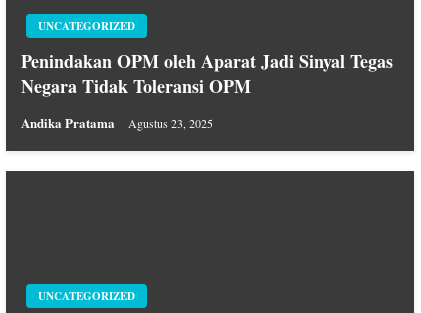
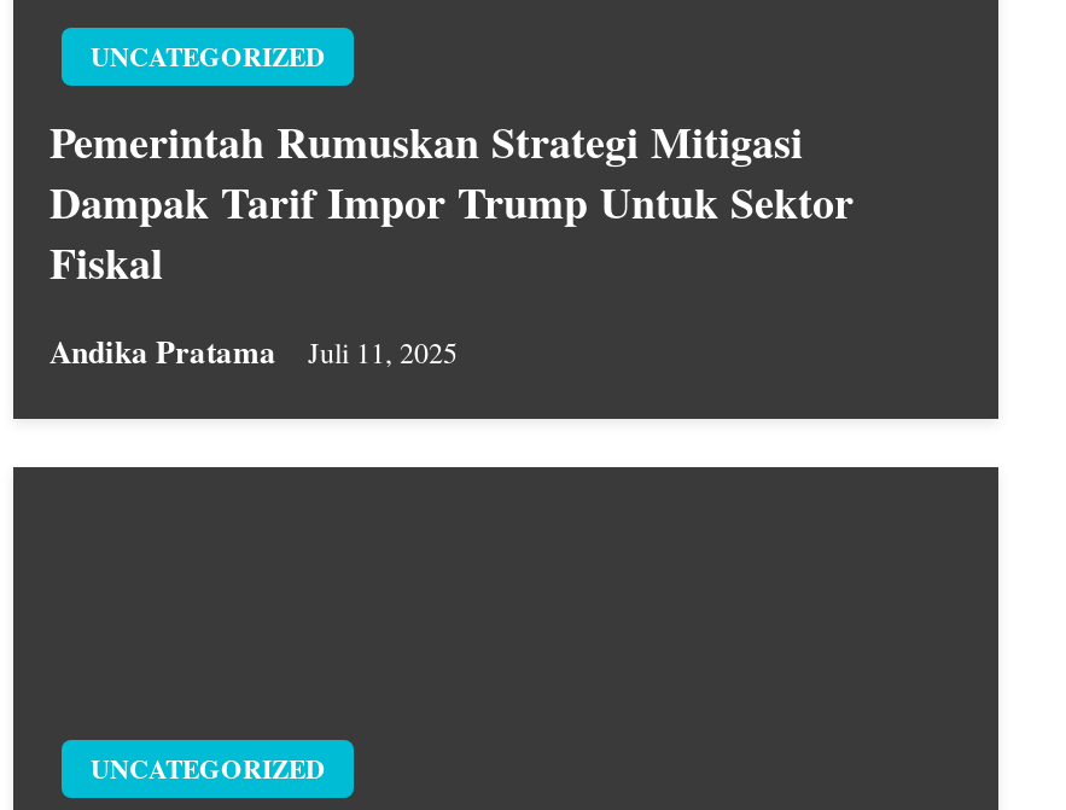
- Penindakan OPM oleh Aparat Jadi Sinyal Tegas
- Negara Tidak Toleransi OPM
+ Pemerintah Rumuskan Strategi Mitigasi
+ Dampak Tarif Impor Trump Untuk Sektor
+ Fiskal

- Andika Pratama Agustus 23, 2025
+ Andika Pratama Juli 11, 2025
